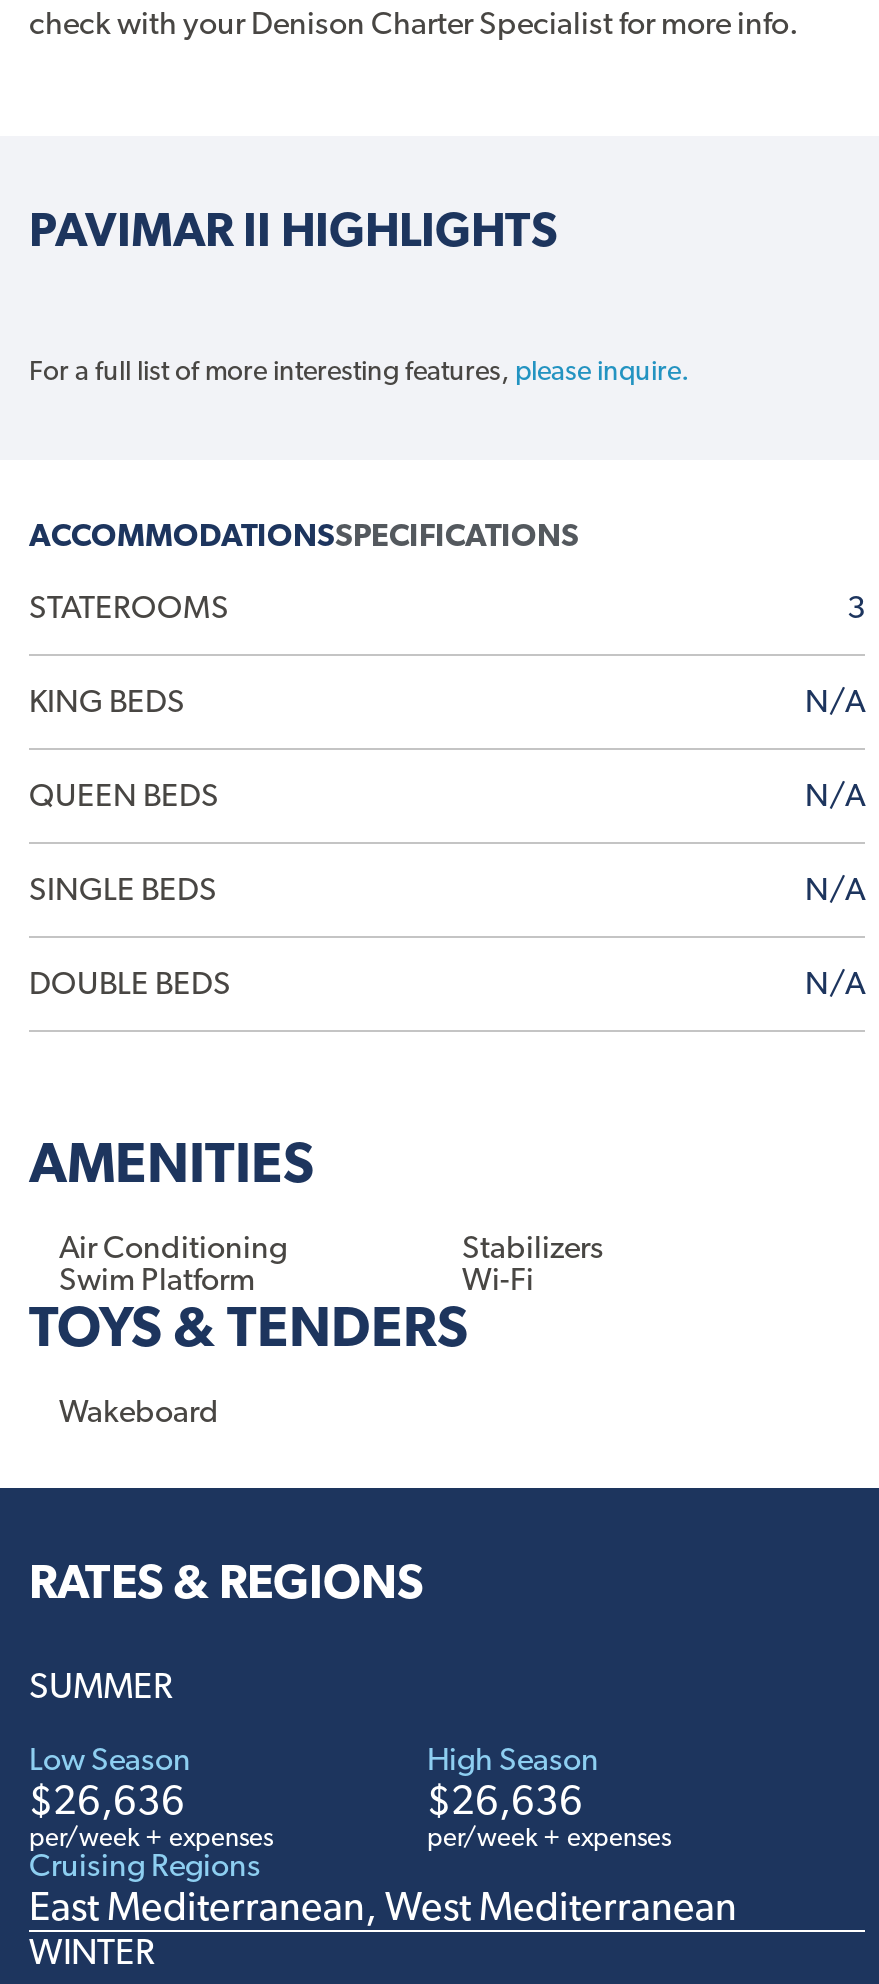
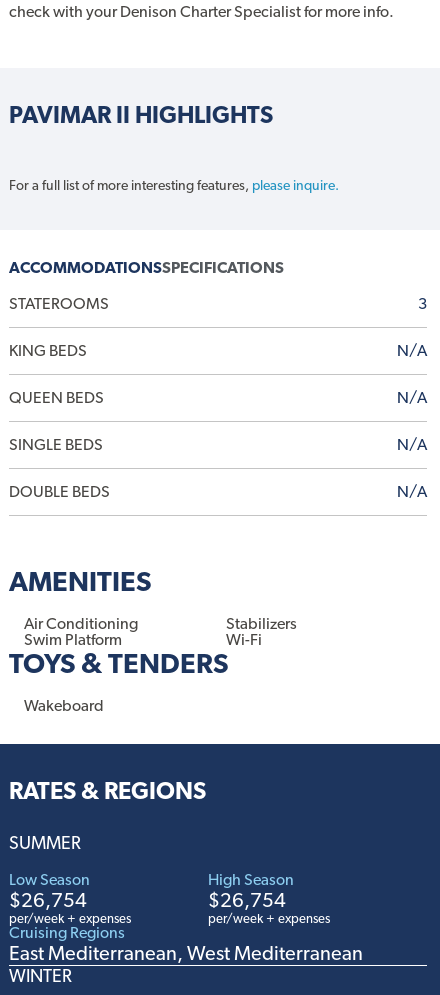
- $26,636
+ $26,754

- $26,636
+ $26,754
